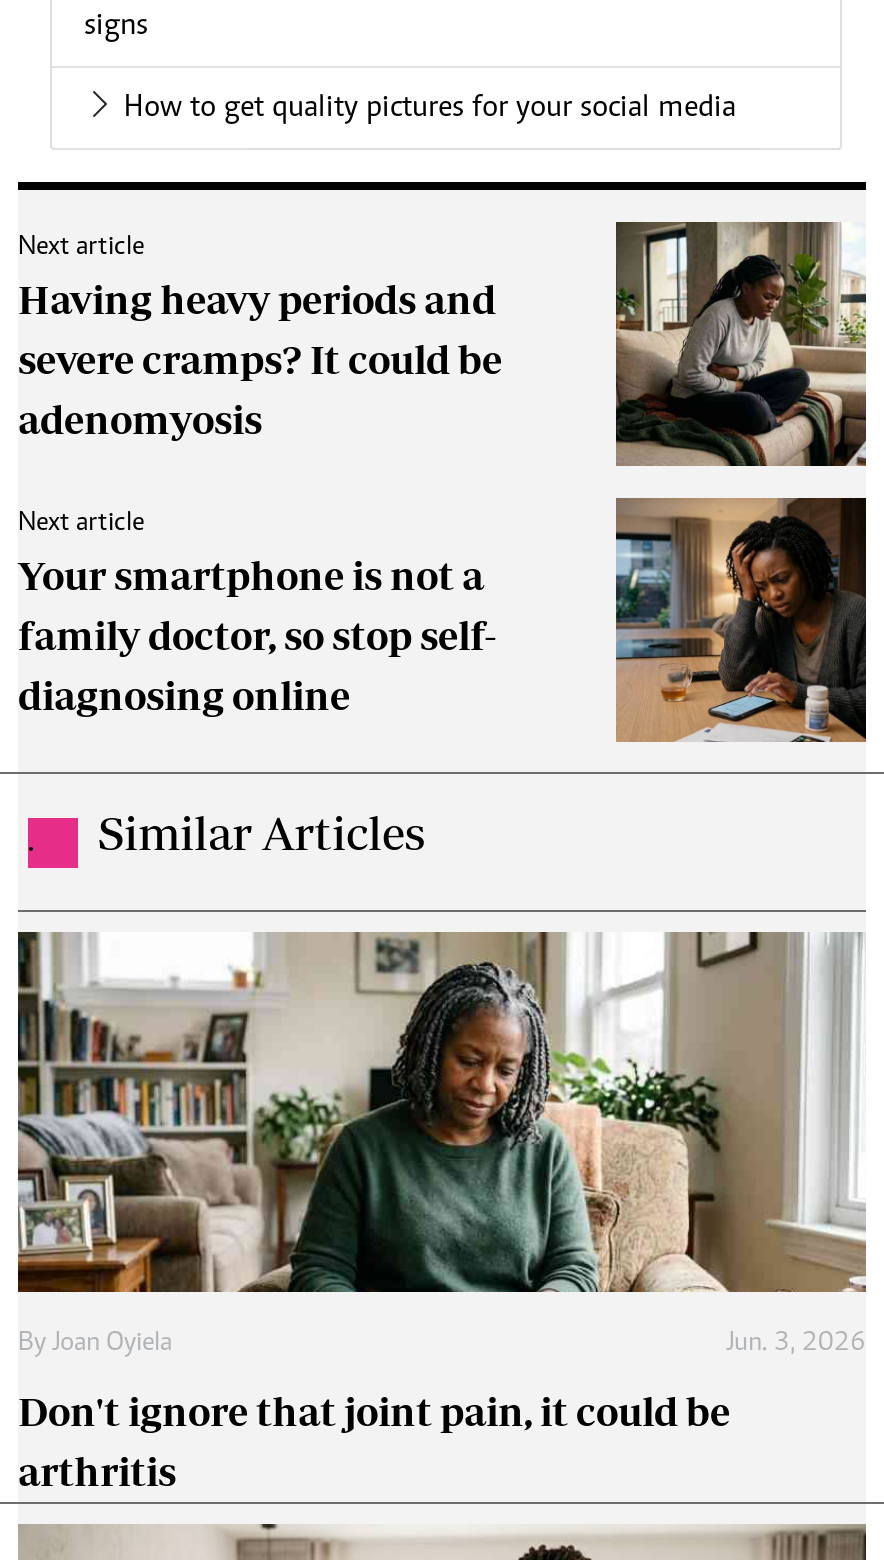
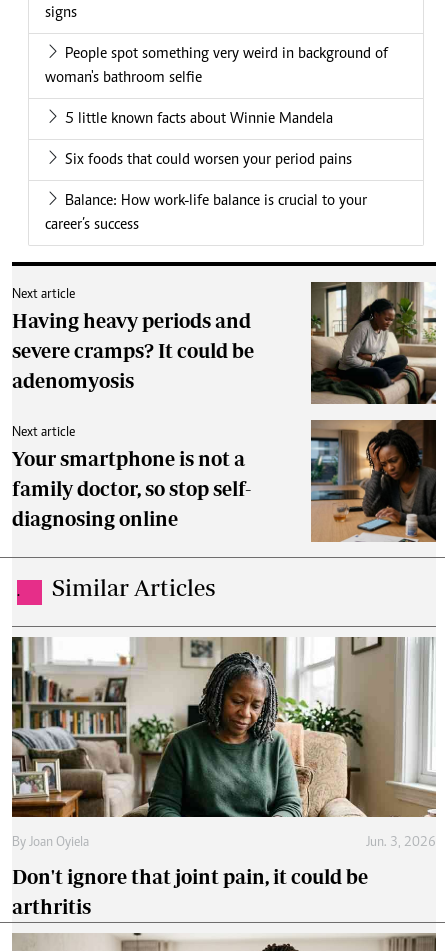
- How to get quality pictures for your social media
+ People spot something very weird in background of
+ woman's bathroom selfie
+ 5 little known facts about Winnie Mandela
+ Six foods that could worsen your period pains
+ Balance: How work-life balance is crucial to your
+ career’s success
